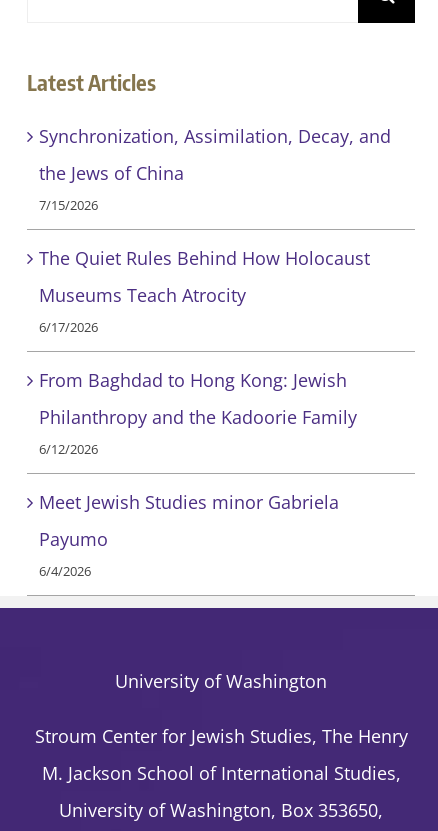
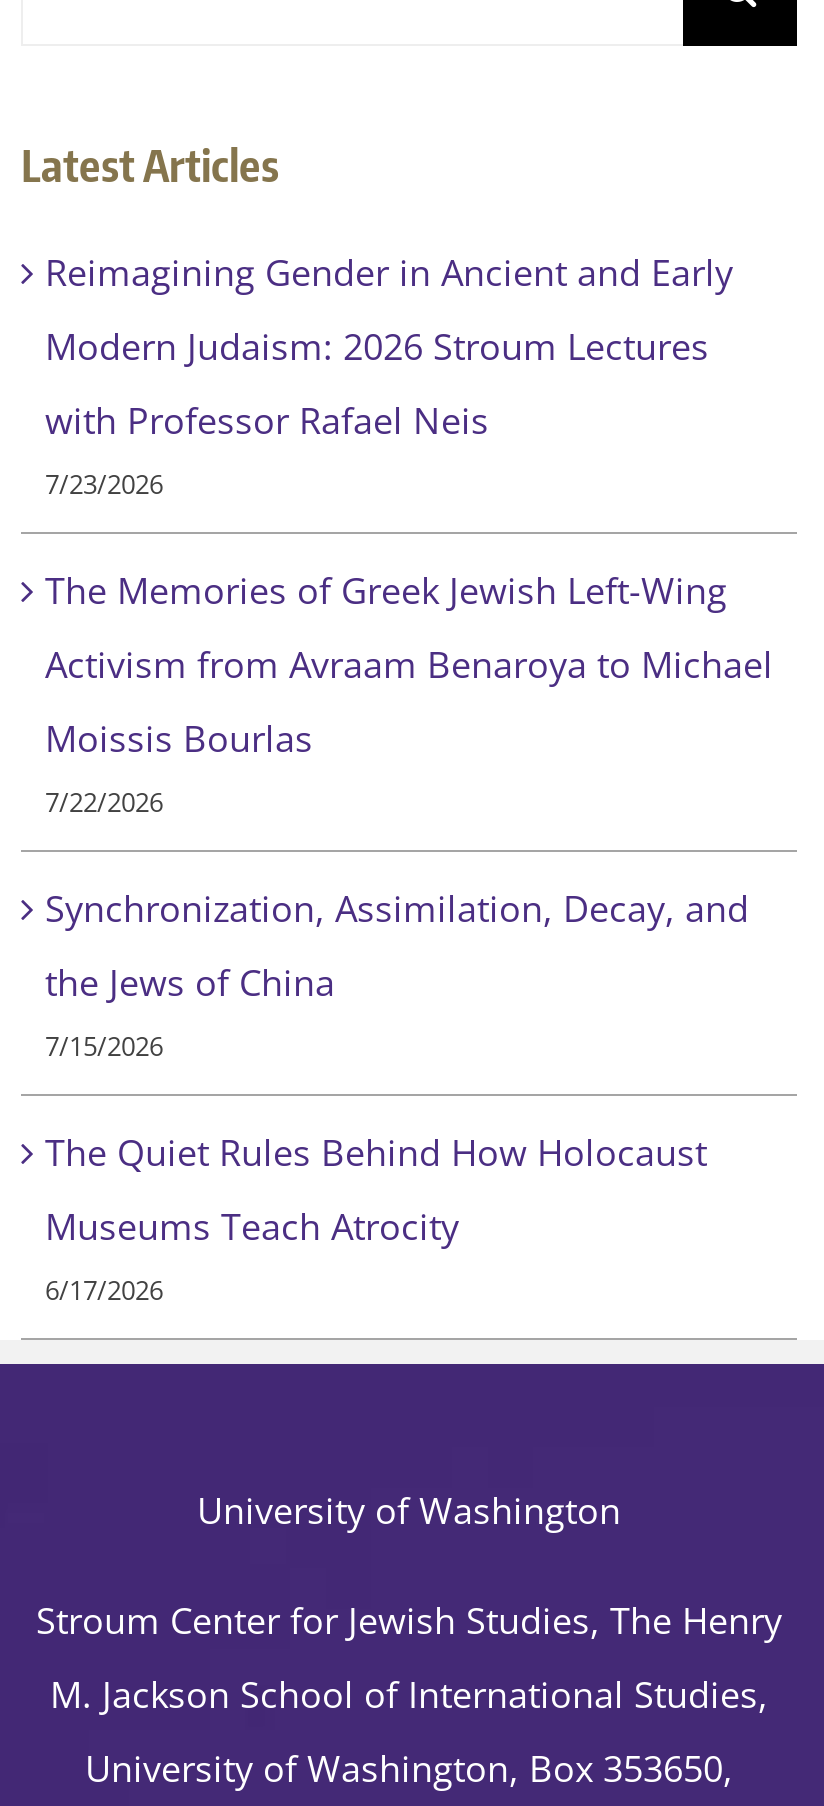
+ Reimagining Gender in Ancient and Early
+ Modern Judaism: 2026 Stroum Lectures
+ with Professor Rafael Neis
+ 7/23/2026
+ The Memories of Greek Jewish Left-Wing
+ Activism from Avraam Benaroya to Michael
+ Moissis Bourlas
+ 7/22/2026

moved down: Synchronization, Assimilation, Decay, and | the Jews of China | 7/15/2026 | The Quiet Rules Behind How Holocaust | Museums Teach Atrocity | 6/17/2026

- From Baghdad to Hong Kong: Jewish
- Philanthropy and the Kadoorie Family
- 6/12/2026
- Meet Jewish Studies minor Gabriela
- Payumo
- 6/4/2026
